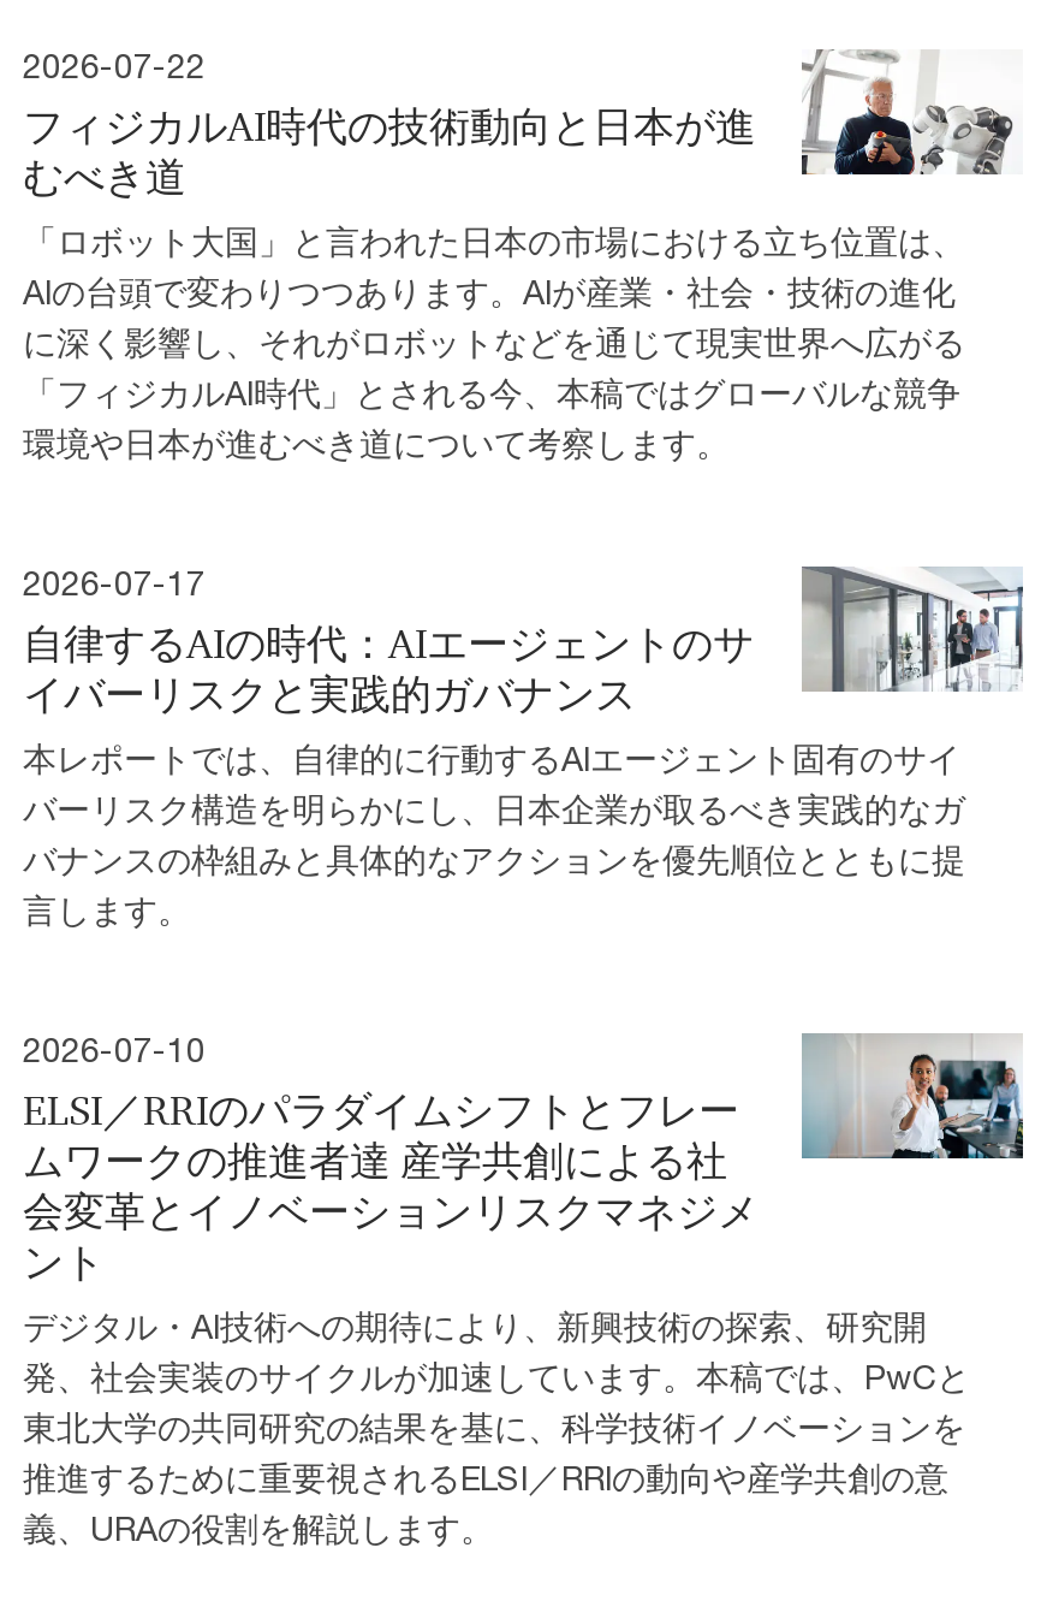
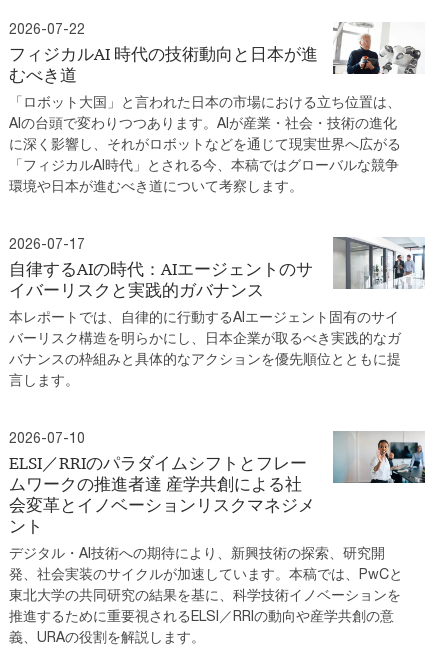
- フィジカルAI時代の技術動向と日本が進
+ フィジカルAI 時代の技術動向と日本が進
